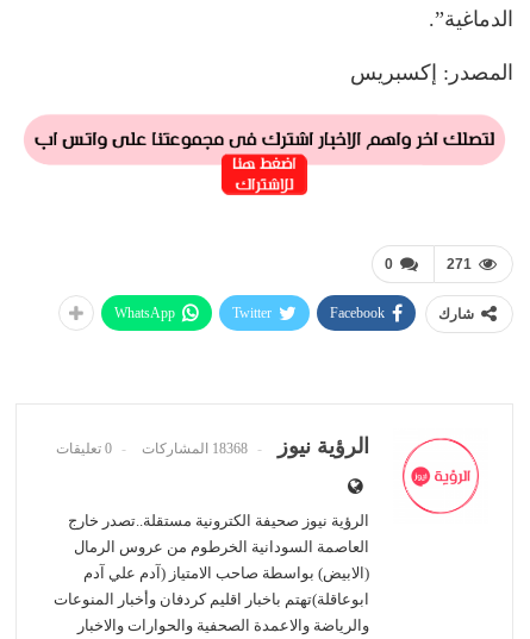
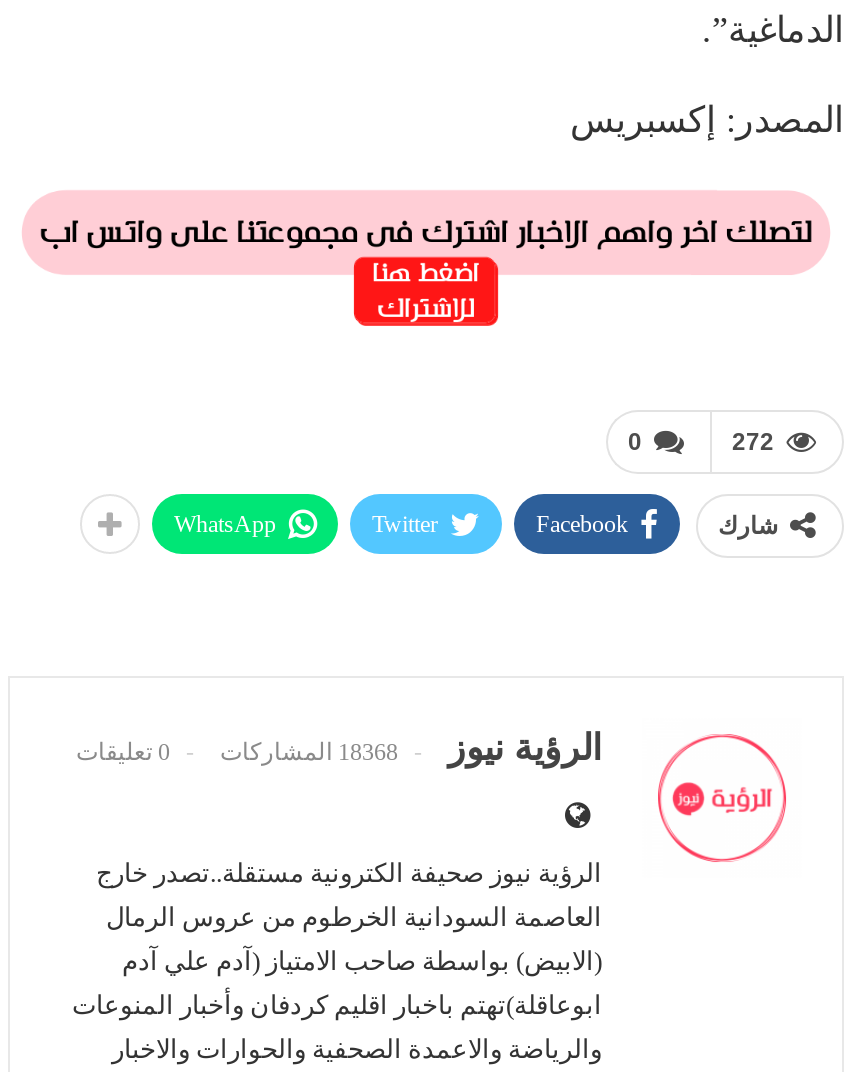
- 271
+ 272
